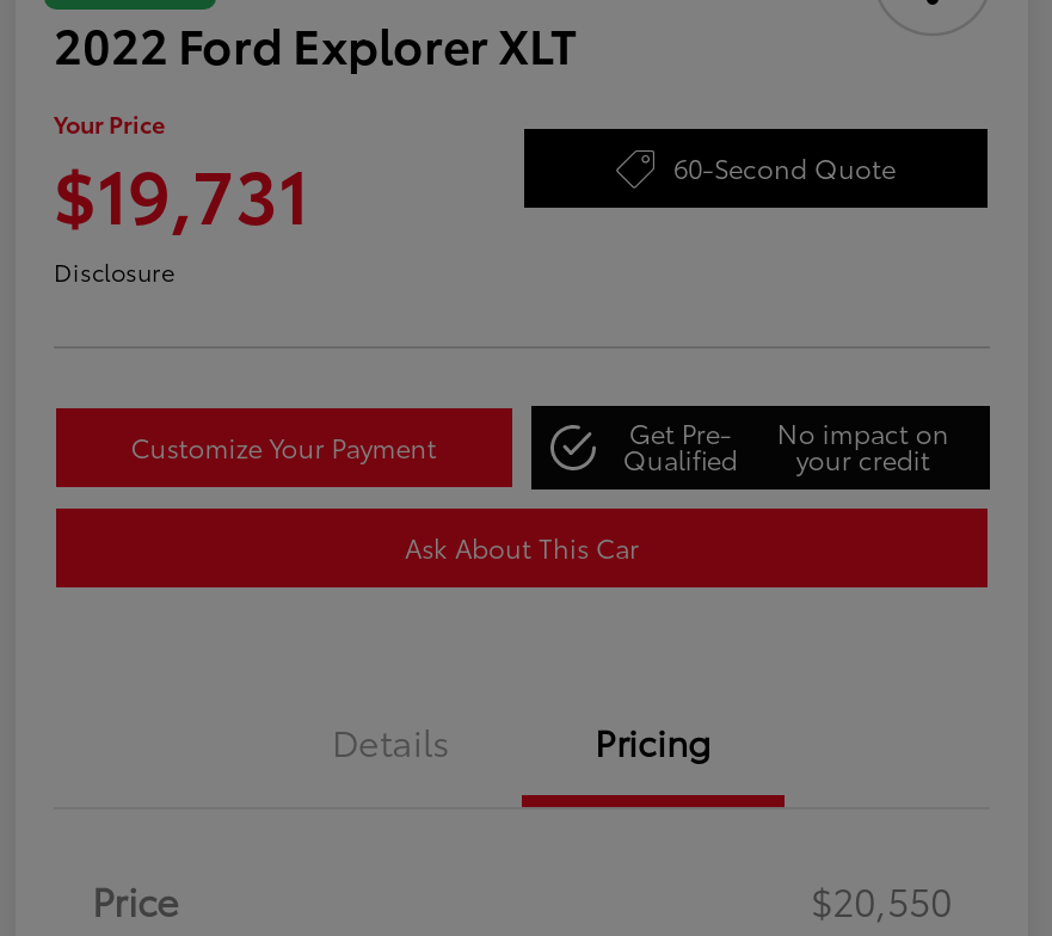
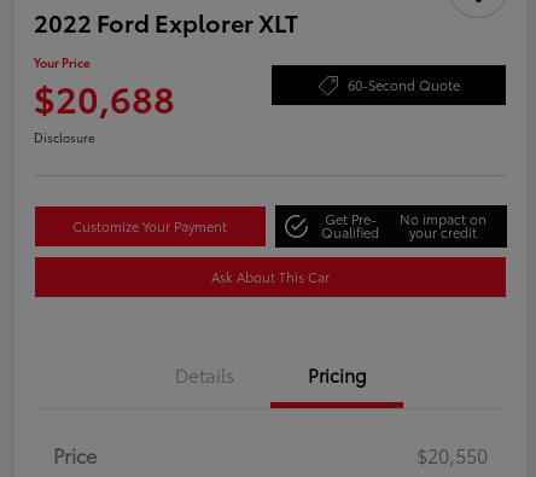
- $19,731
+ $20,688
